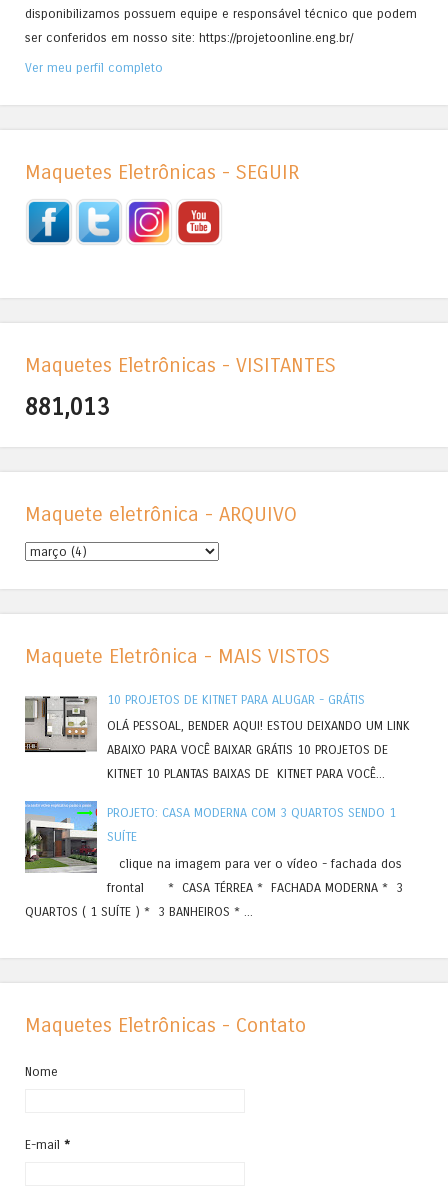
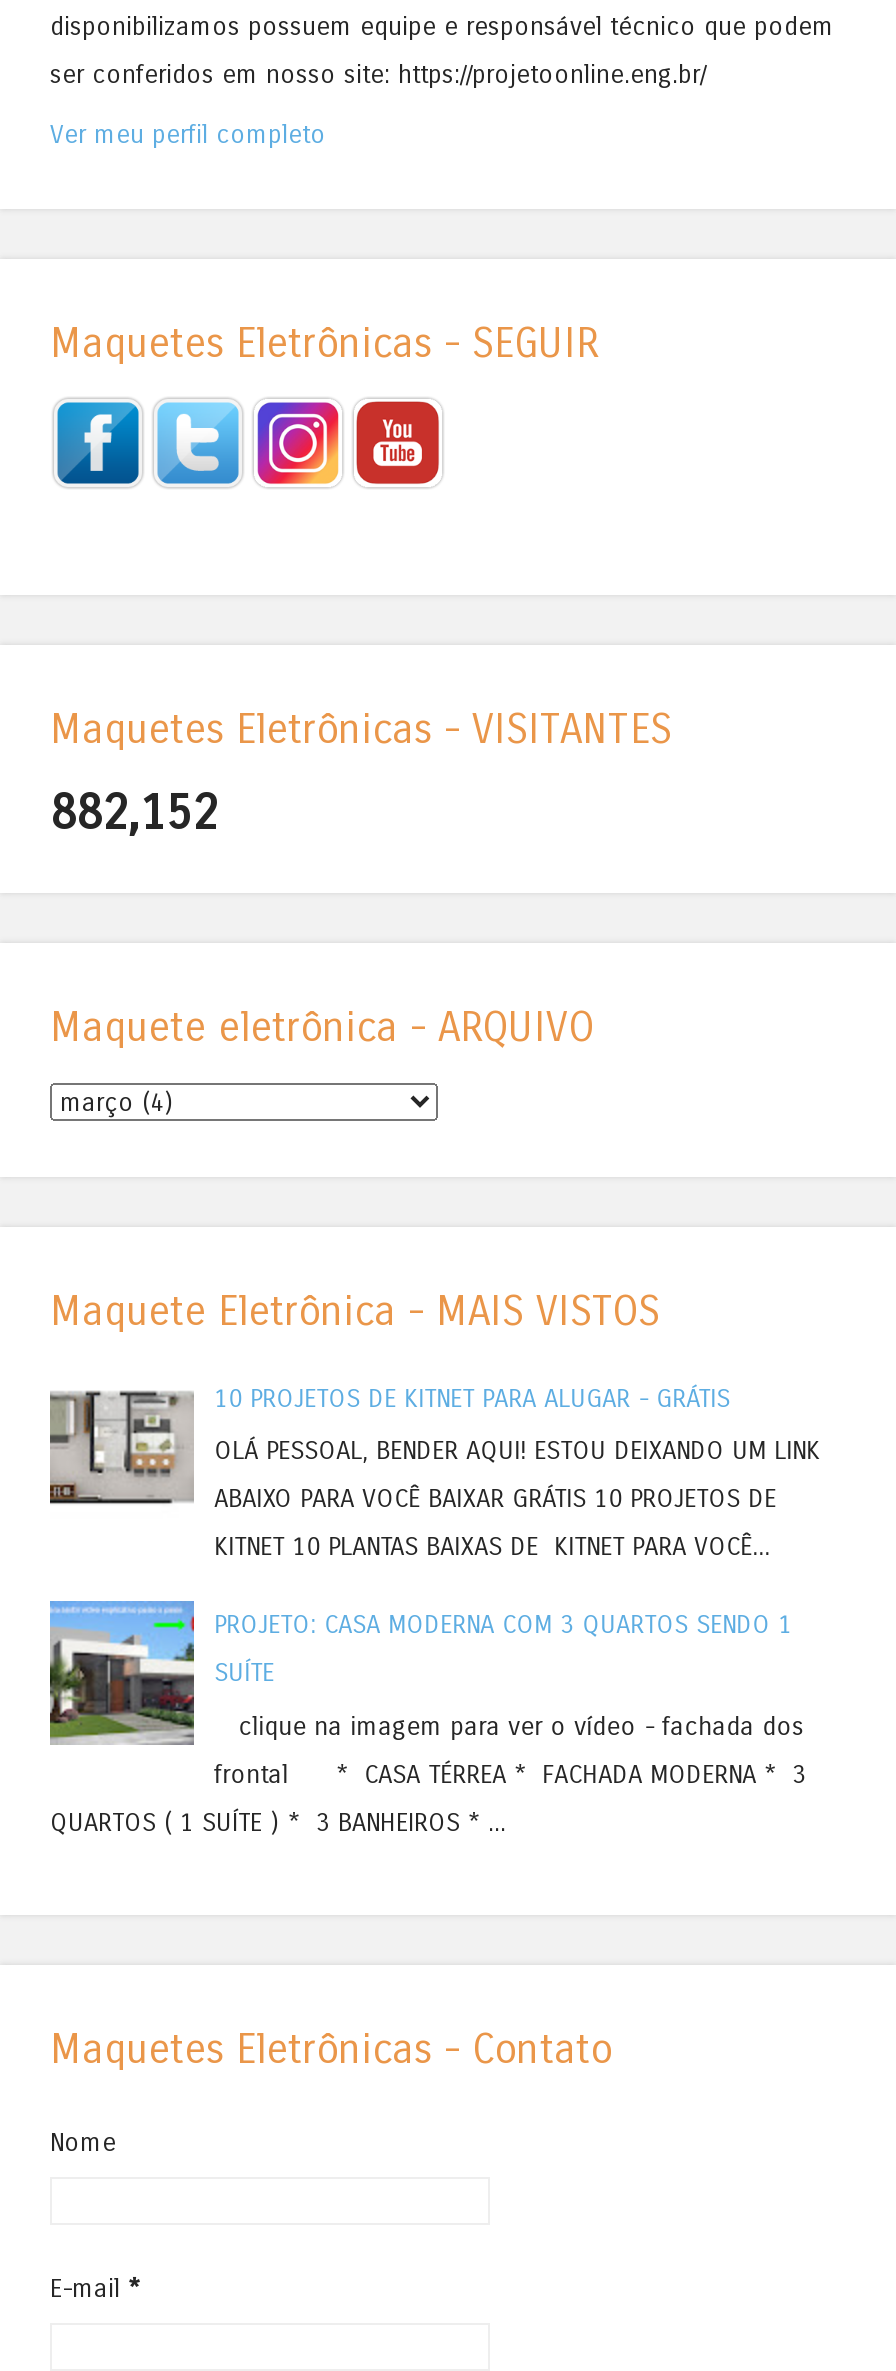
- 881,013
+ 882,152
